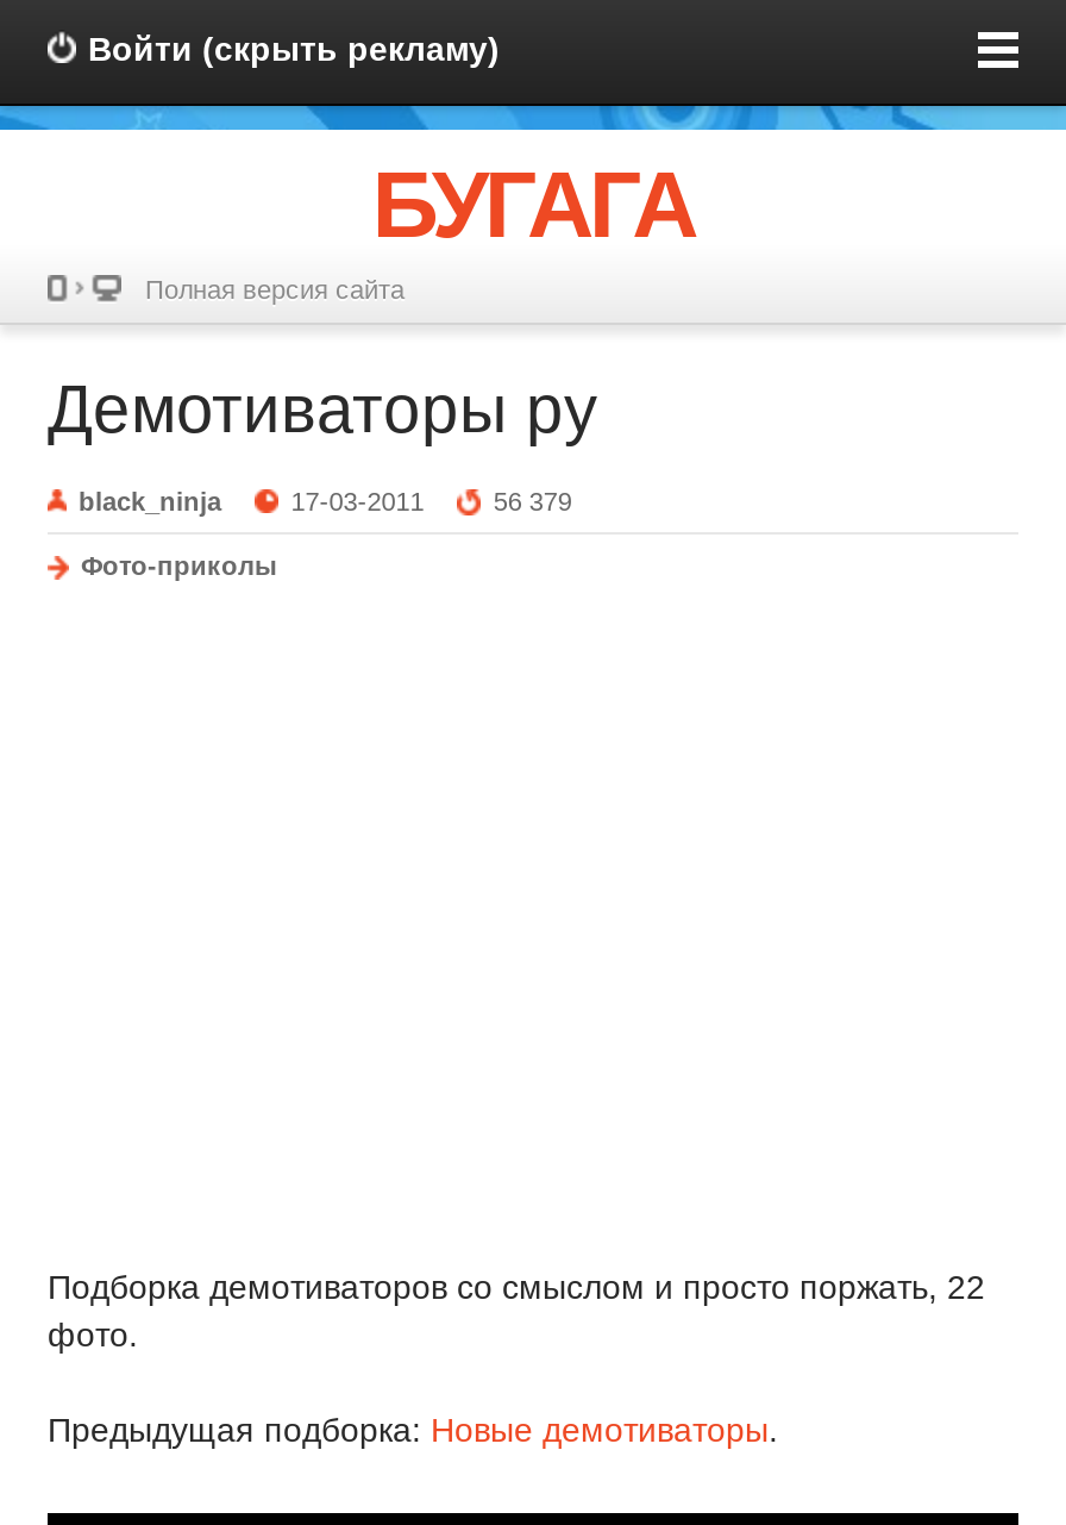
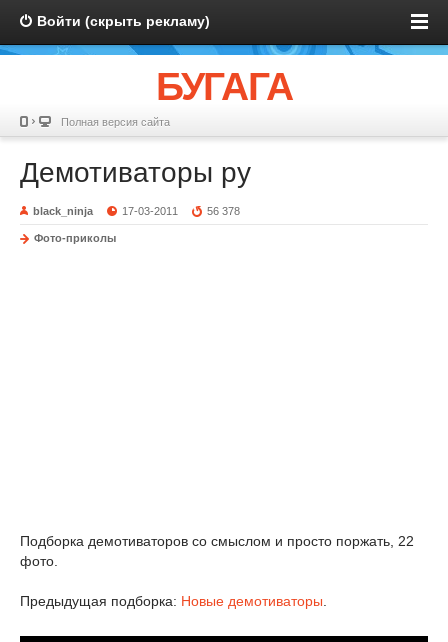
- 56 379
+ 56 378
